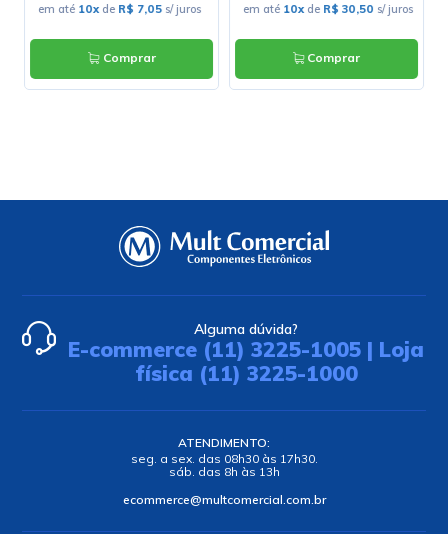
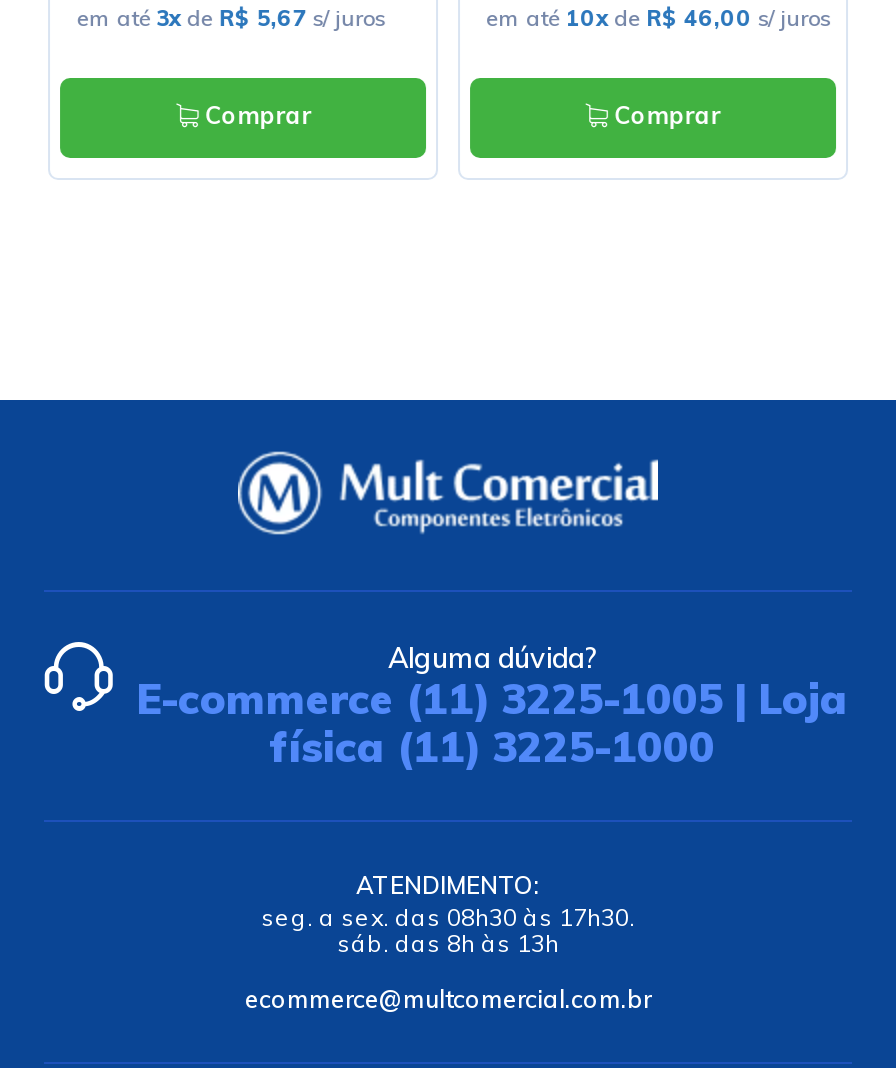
- em até 10x de R$ 7,05 s/ juros
+ em até 3x de R$ 5,67 s/ juros

- em até 10x de R$ 30,50 s/ juros
+ em até 10x de R$ 46,00 s/ juros
